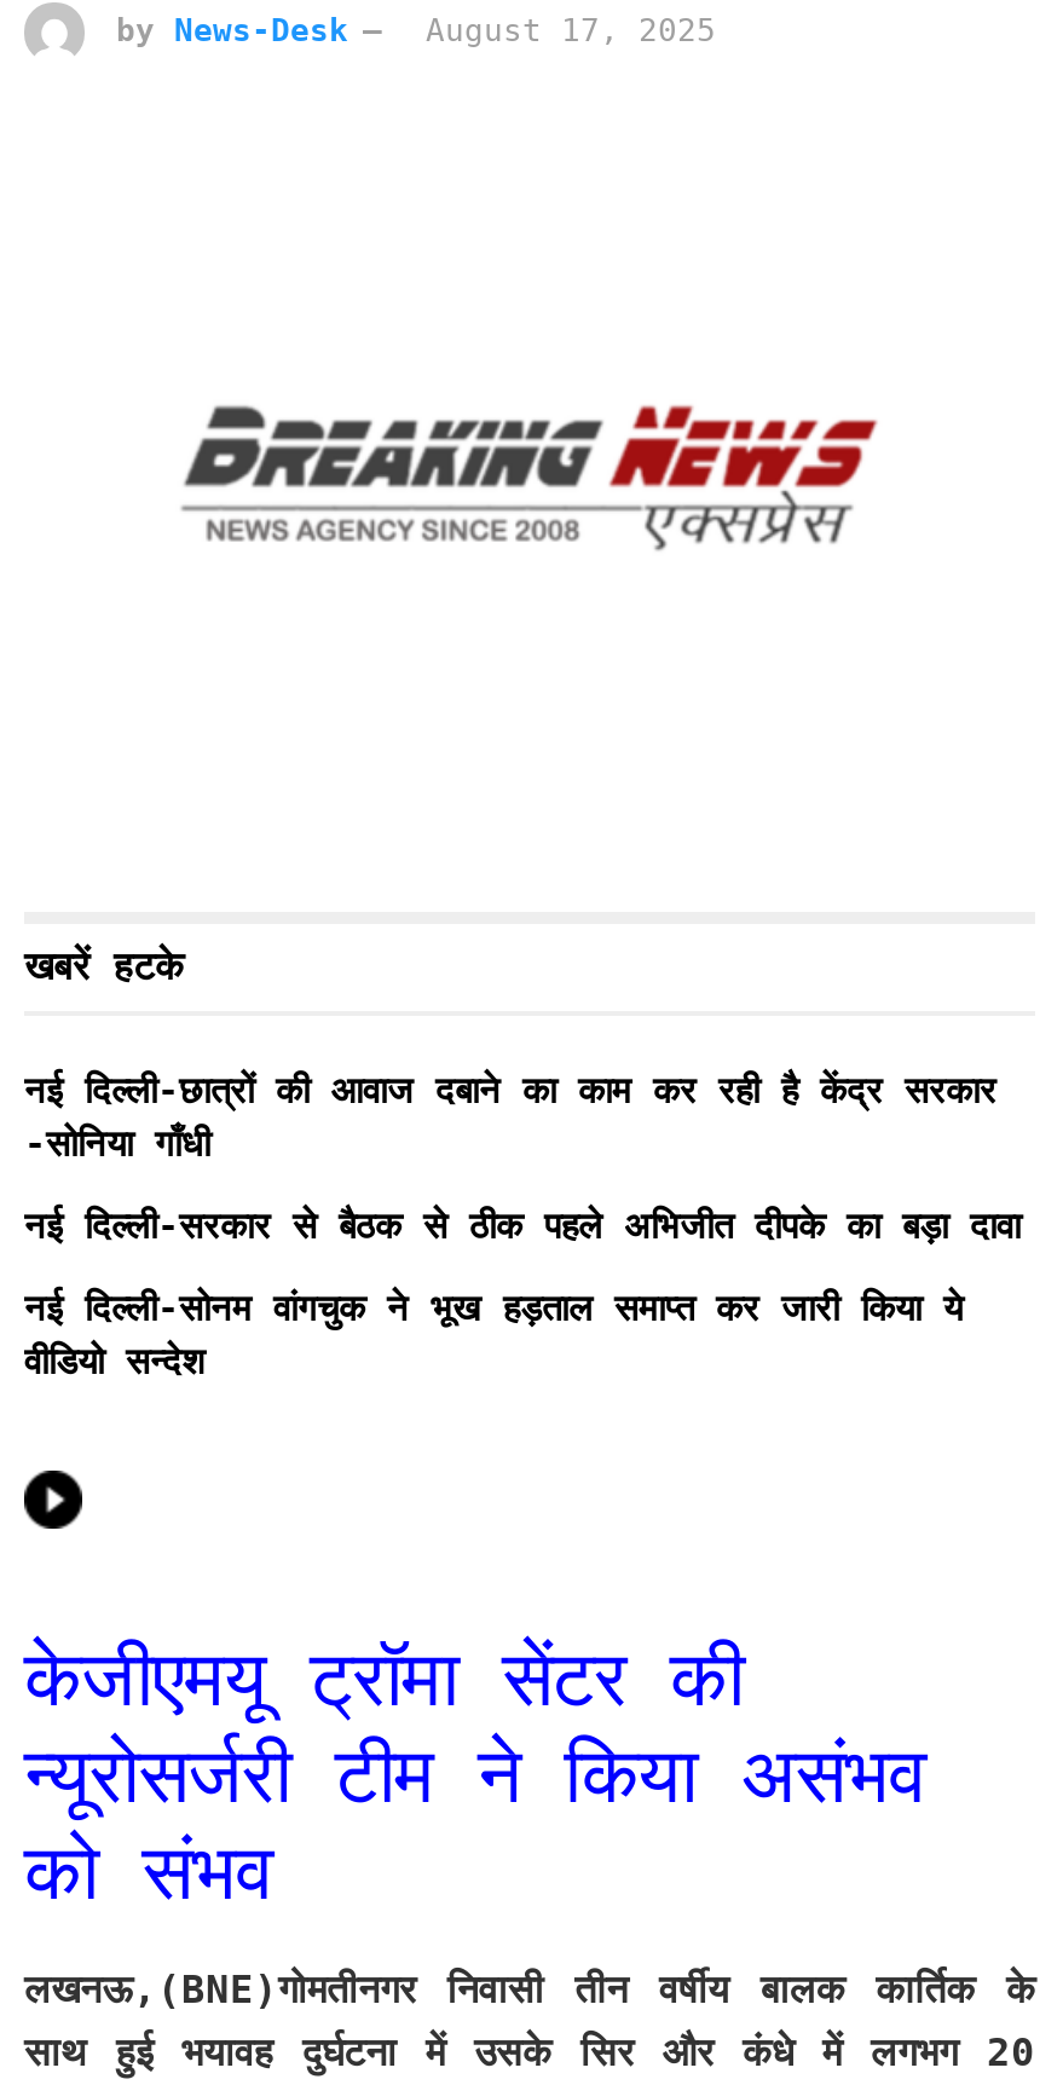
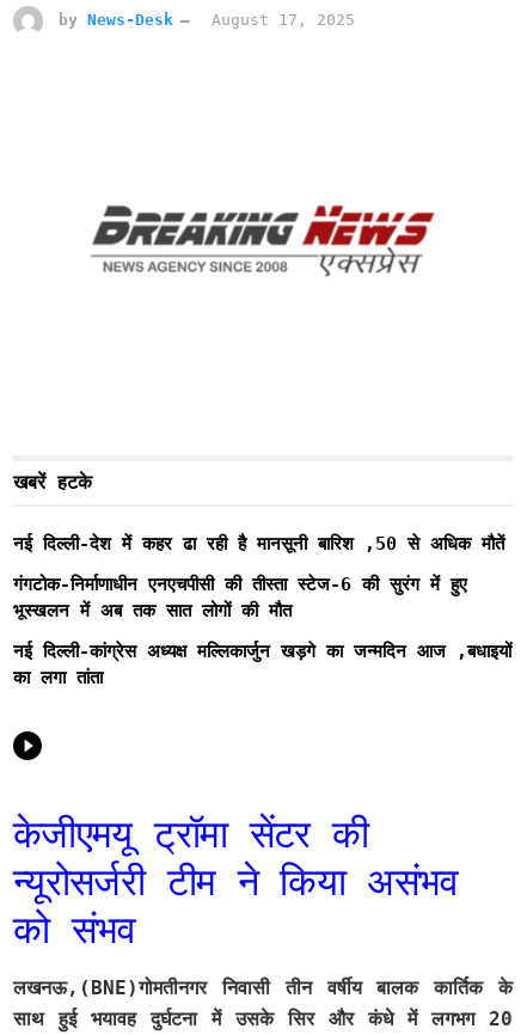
- नई दिल्ली-छात्रों की आवाज दबाने का काम कर रही है केंद्र सरकार
- -सोनिया गाँधी
+ नई दिल्ली-देश में कहर ढा रही है मानसूनी बारिश ,50 से अधिक मौतें

- नई दिल्ली-सरकार से बैठक से ठीक पहले अभिजीत दीपके का बड़ा दावा
+ गंगटोक-निर्माणाधीन एनएचपीसी की तीस्ता स्टेज-6 की सुरंग में हुए
+ भूस्खलन में अब तक सात लोगों की मौत

- नई दिल्ली-सोनम वांगचुक ने भूख हड़ताल समाप्त कर जारी किया ये
- वीडियो सन्देश
+ नई दिल्ली-कांग्रेस अध्यक्ष मल्लिकार्जुन खड़गे का जन्मदिन आज ,बधाइयों
+ का लगा तांता
